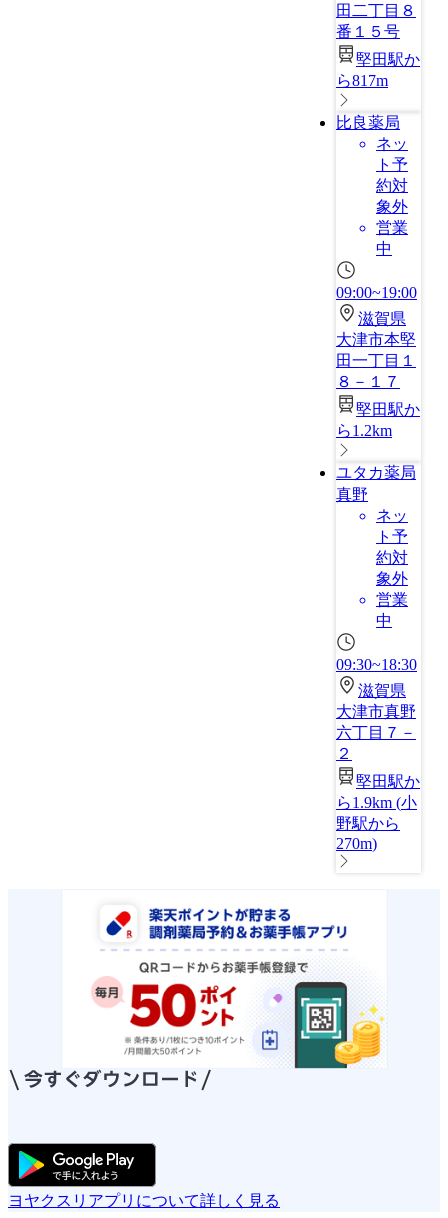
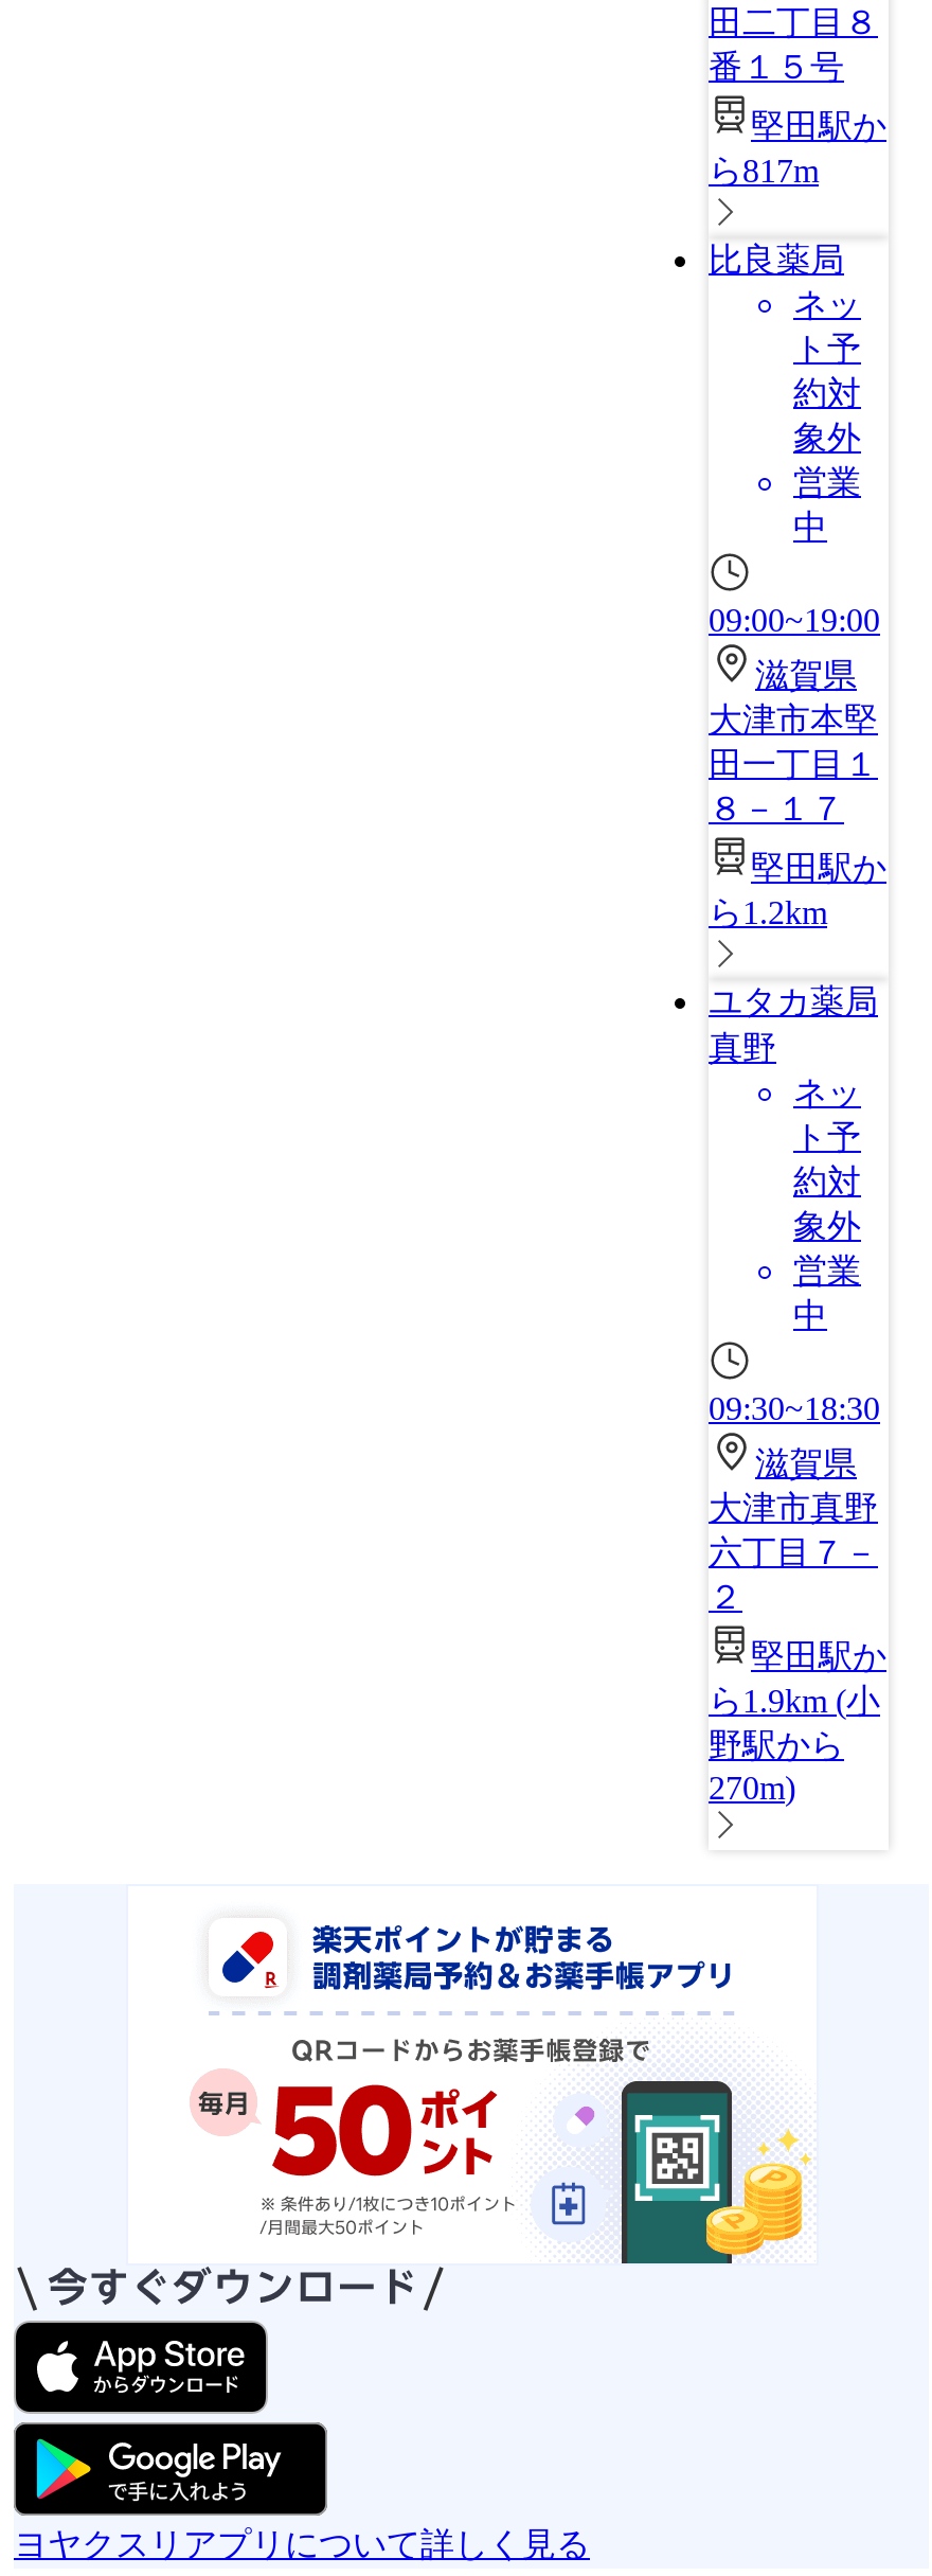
+ [image]
